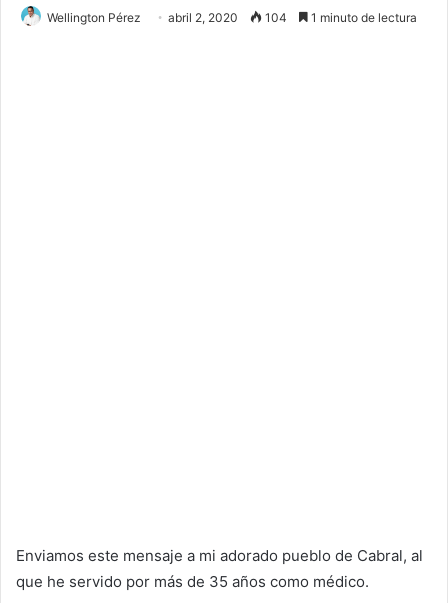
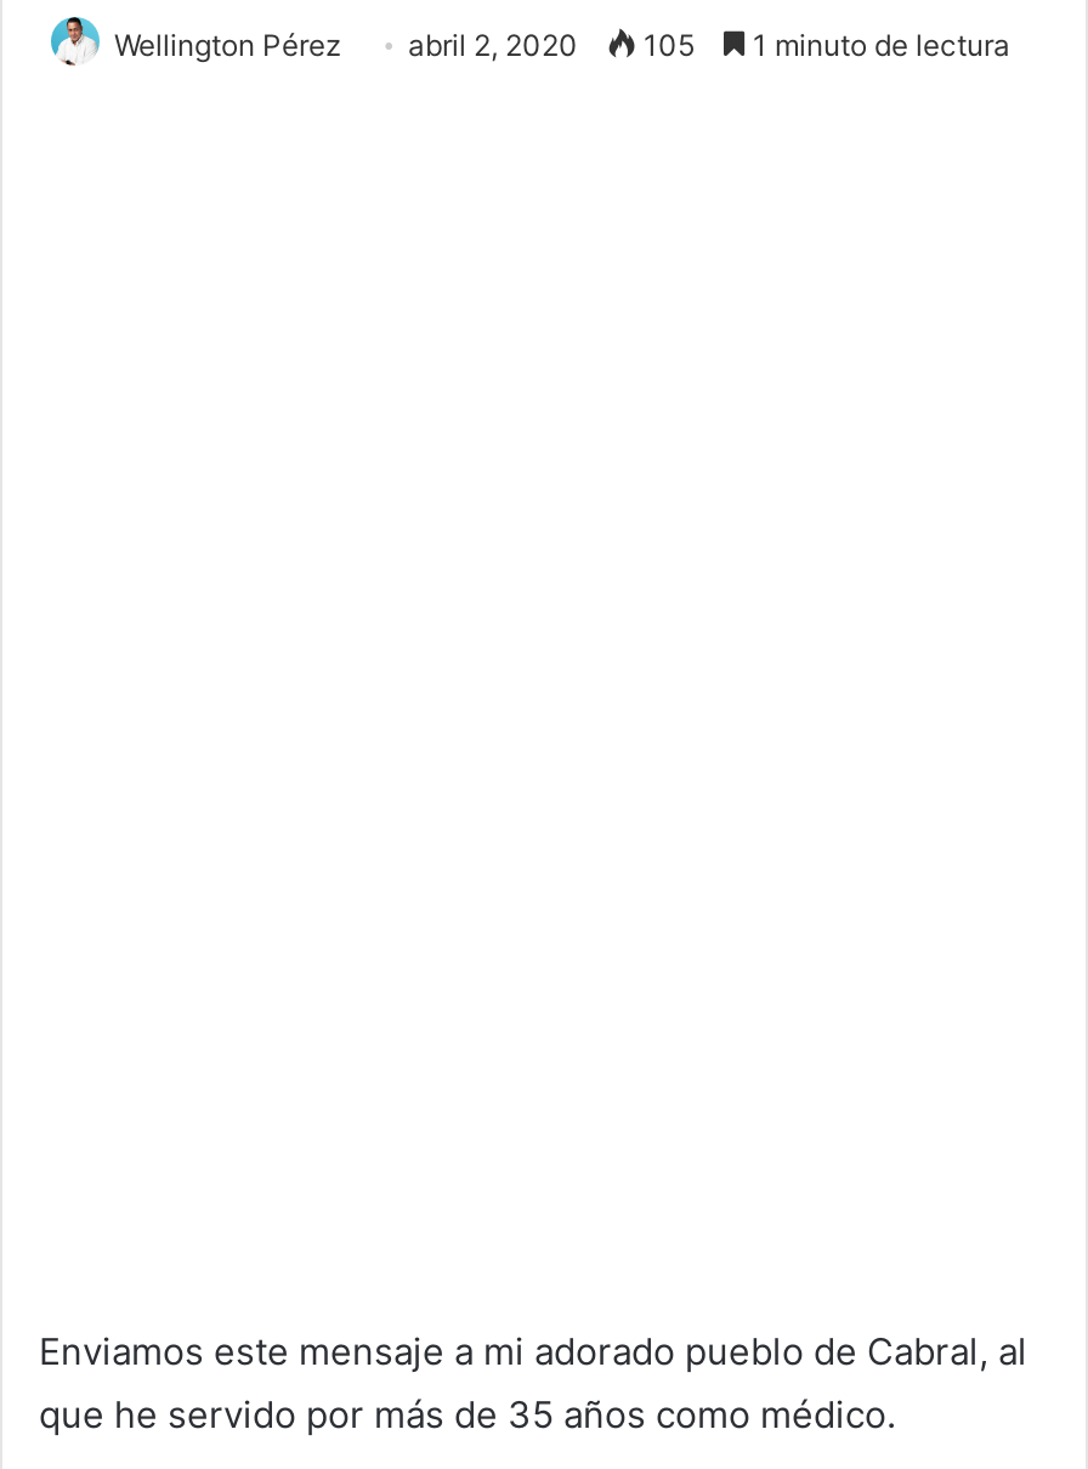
- Wellington Pérez abril 2, 2020 104 1 minuto de lectura
+ Wellington Pérez abril 2, 2020 105 1 minuto de lectura
